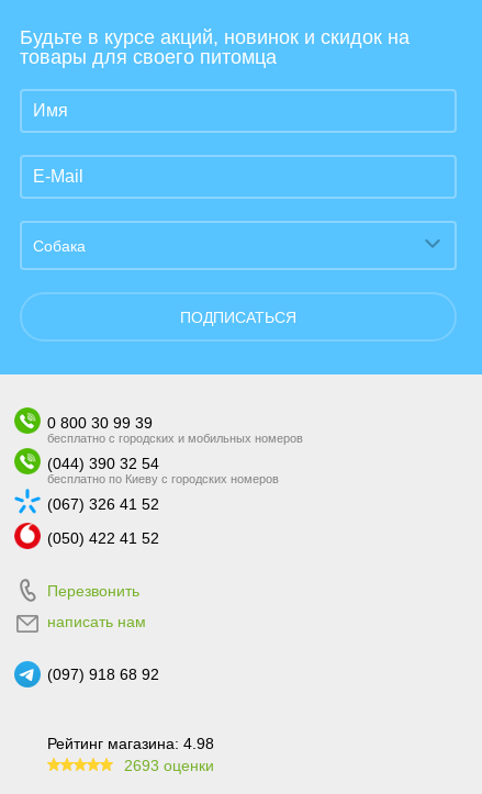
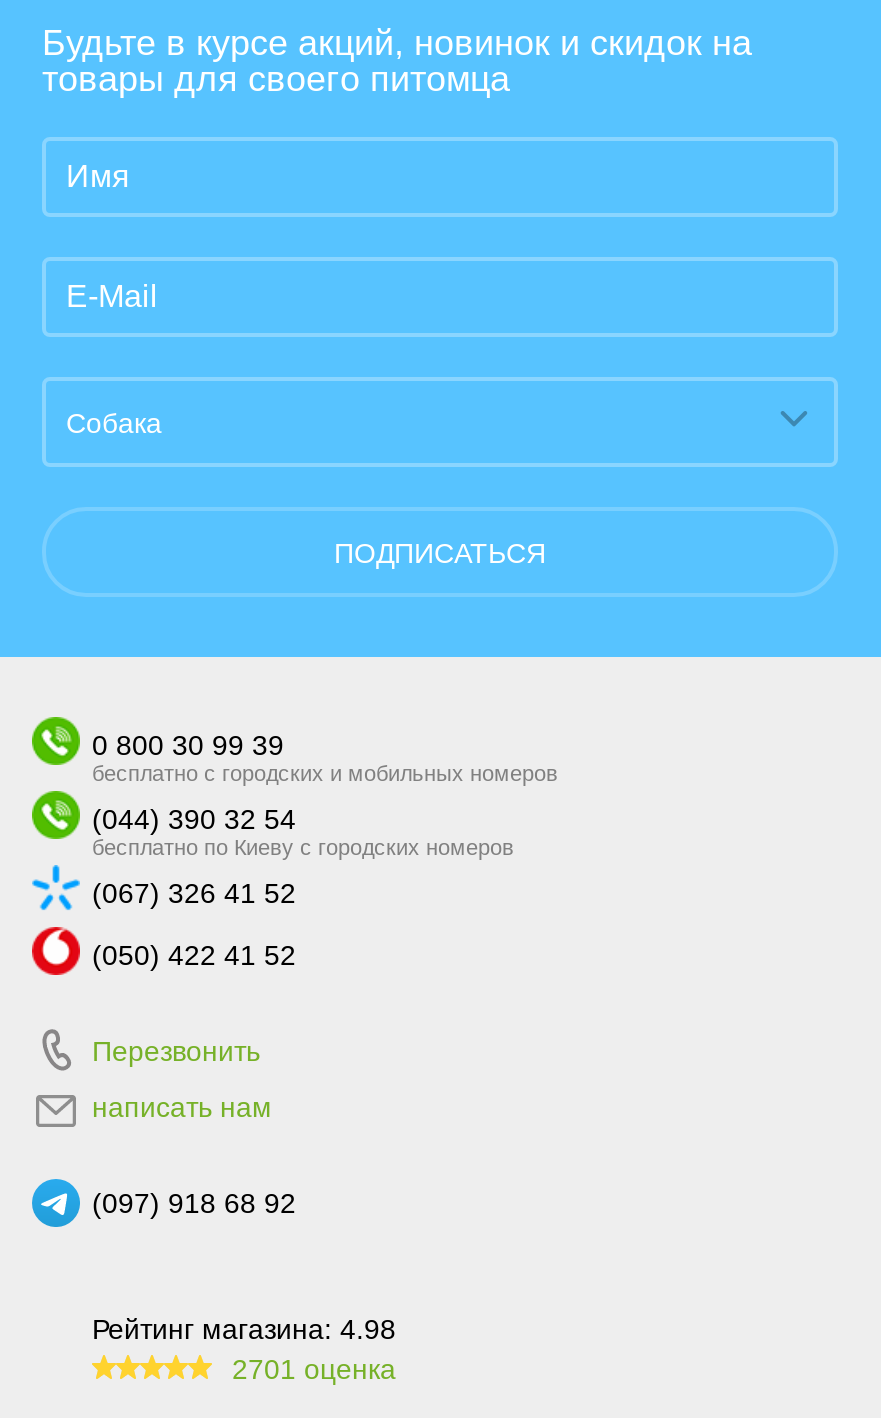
- 2693 оценки
+ 2701 оценка
